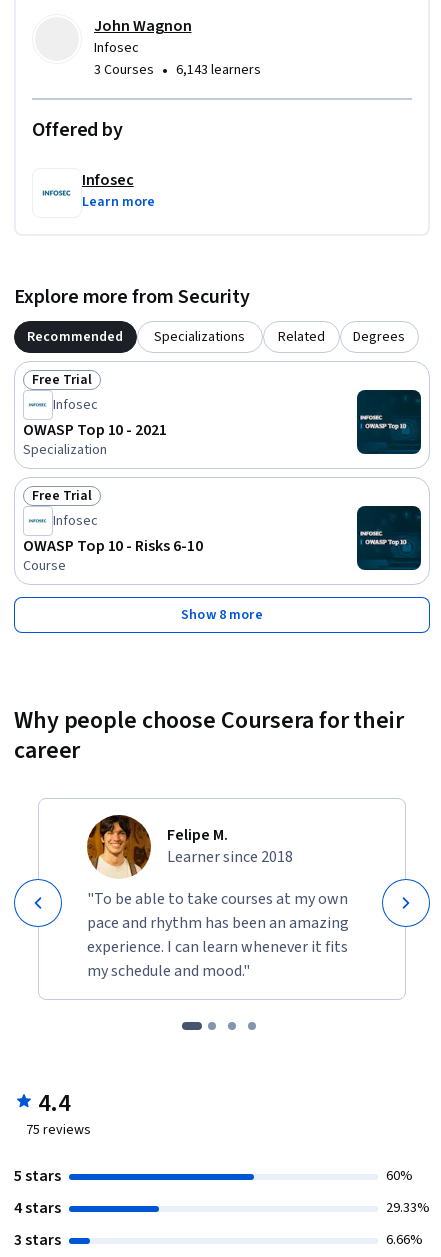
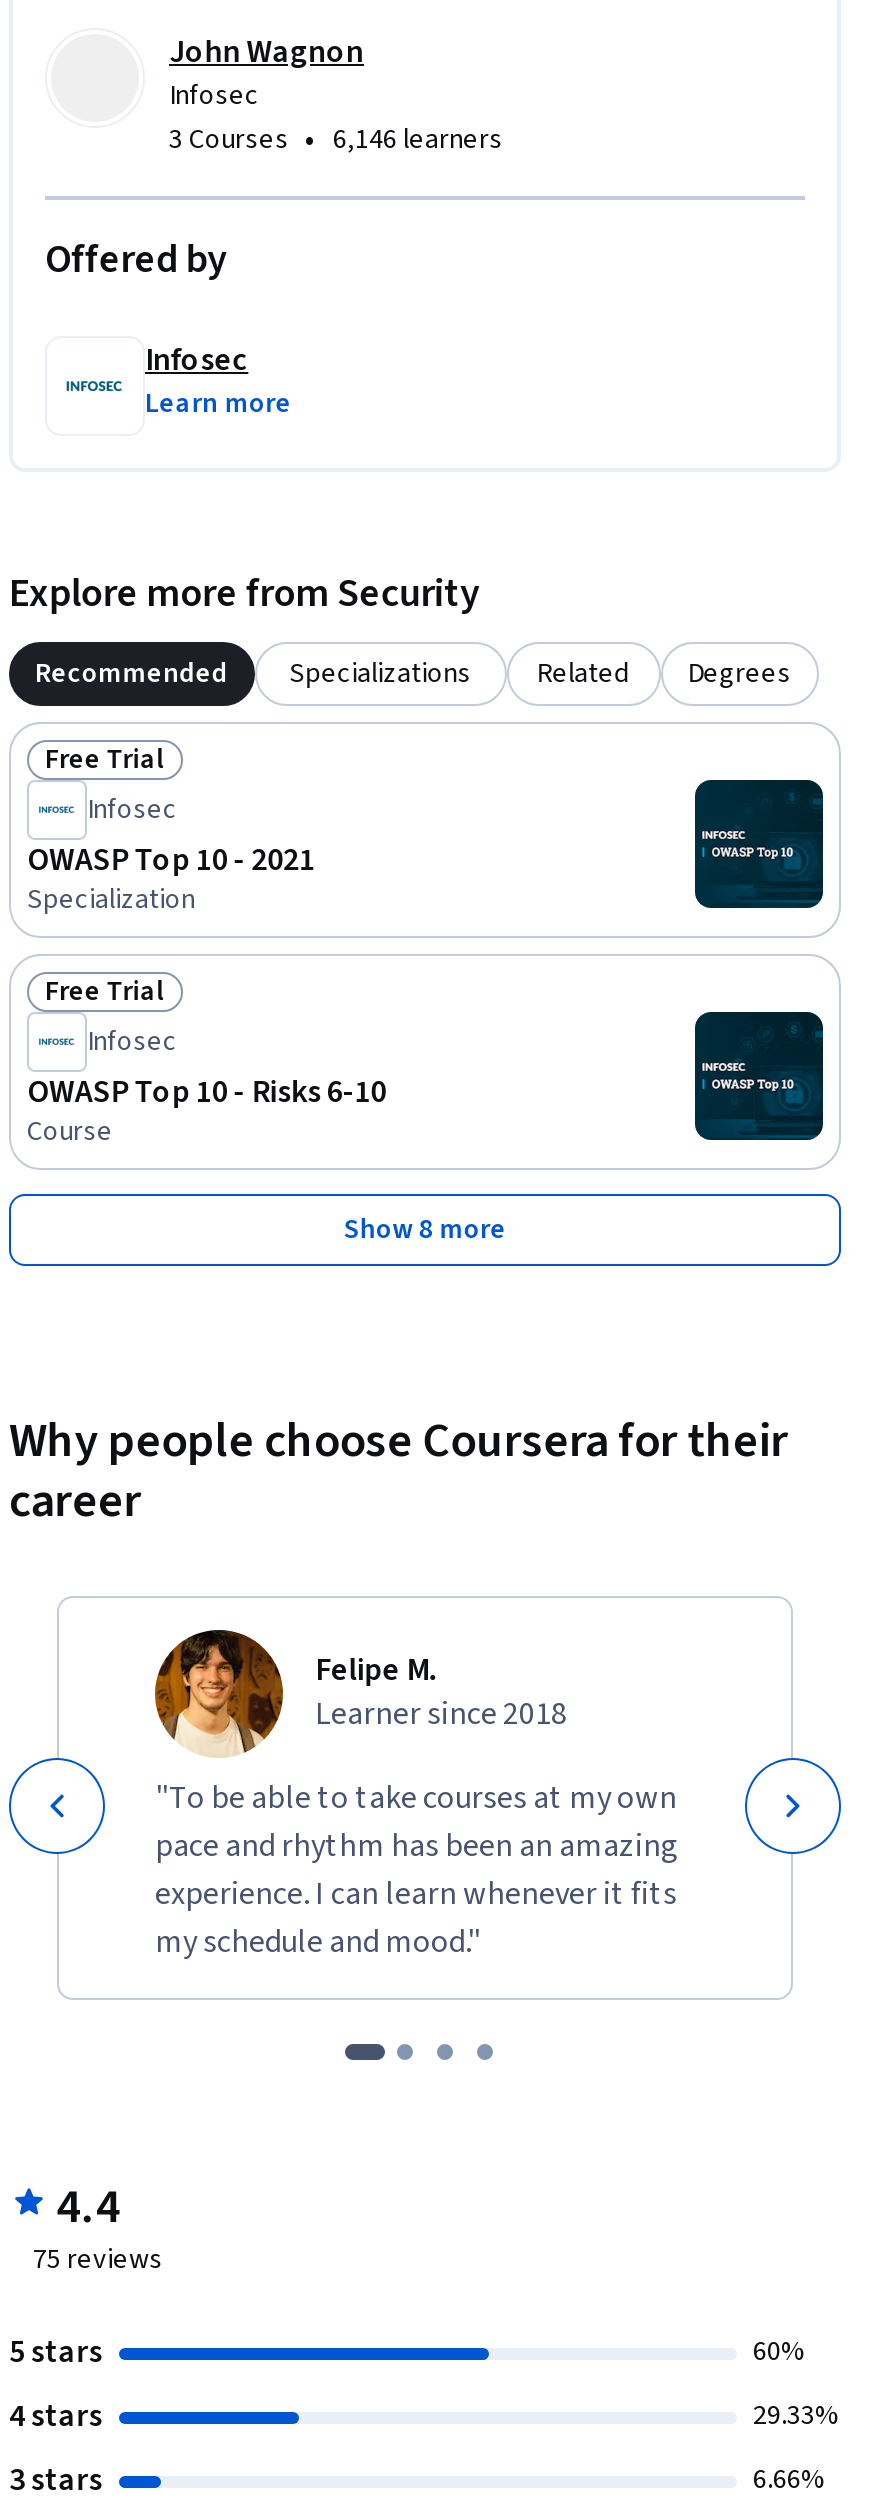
- 3 Courses • 6,143 learners
+ 3 Courses • 6,146 learners
